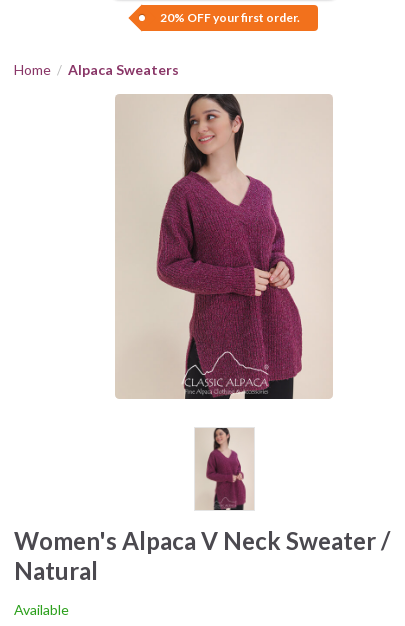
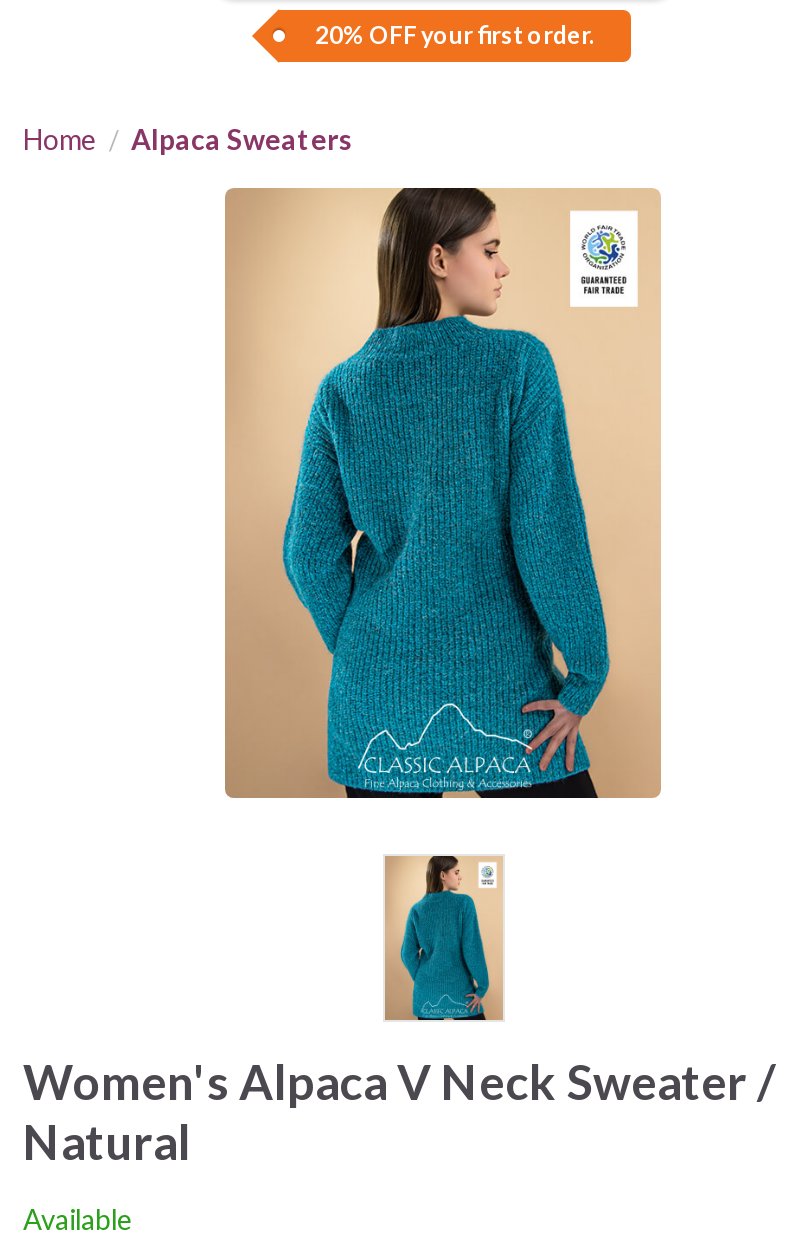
- [image]
+ [image]

- [image]
+ [image]
